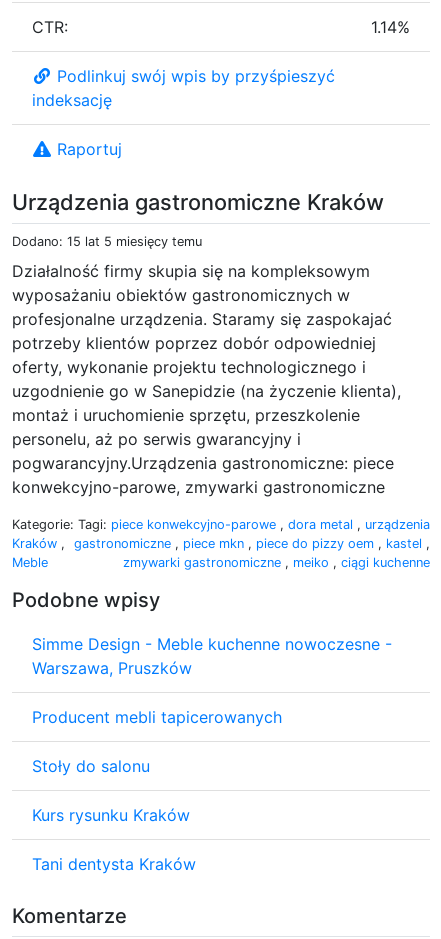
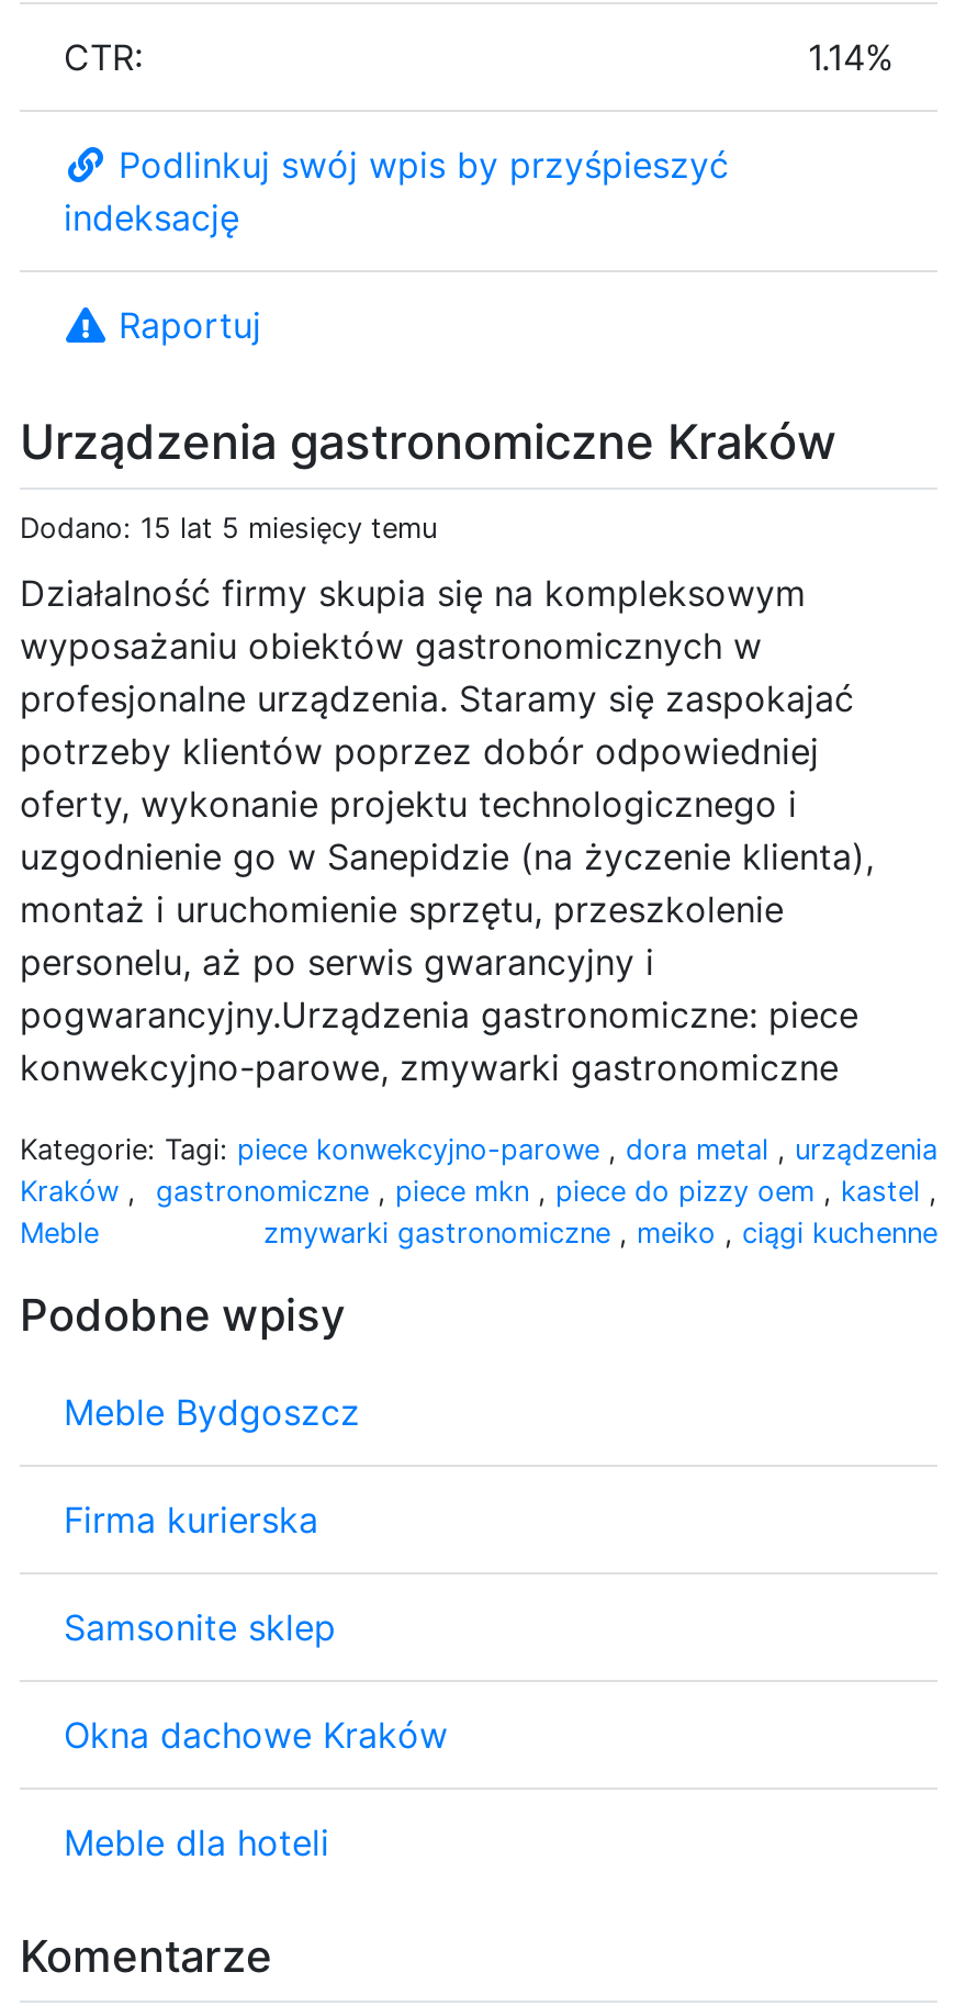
- Simme Design - Meble kuchenne nowoczesne -
- Warszawa, Pruszków
+ Meble Bydgoszcz

- Producent mebli tapicerowanych
+ Firma kurierska

- Stoły do salonu
+ Samsonite sklep

- Kurs rysunku Kraków
+ Okna dachowe Kraków

- Tani dentysta Kraków
+ Meble dla hoteli
